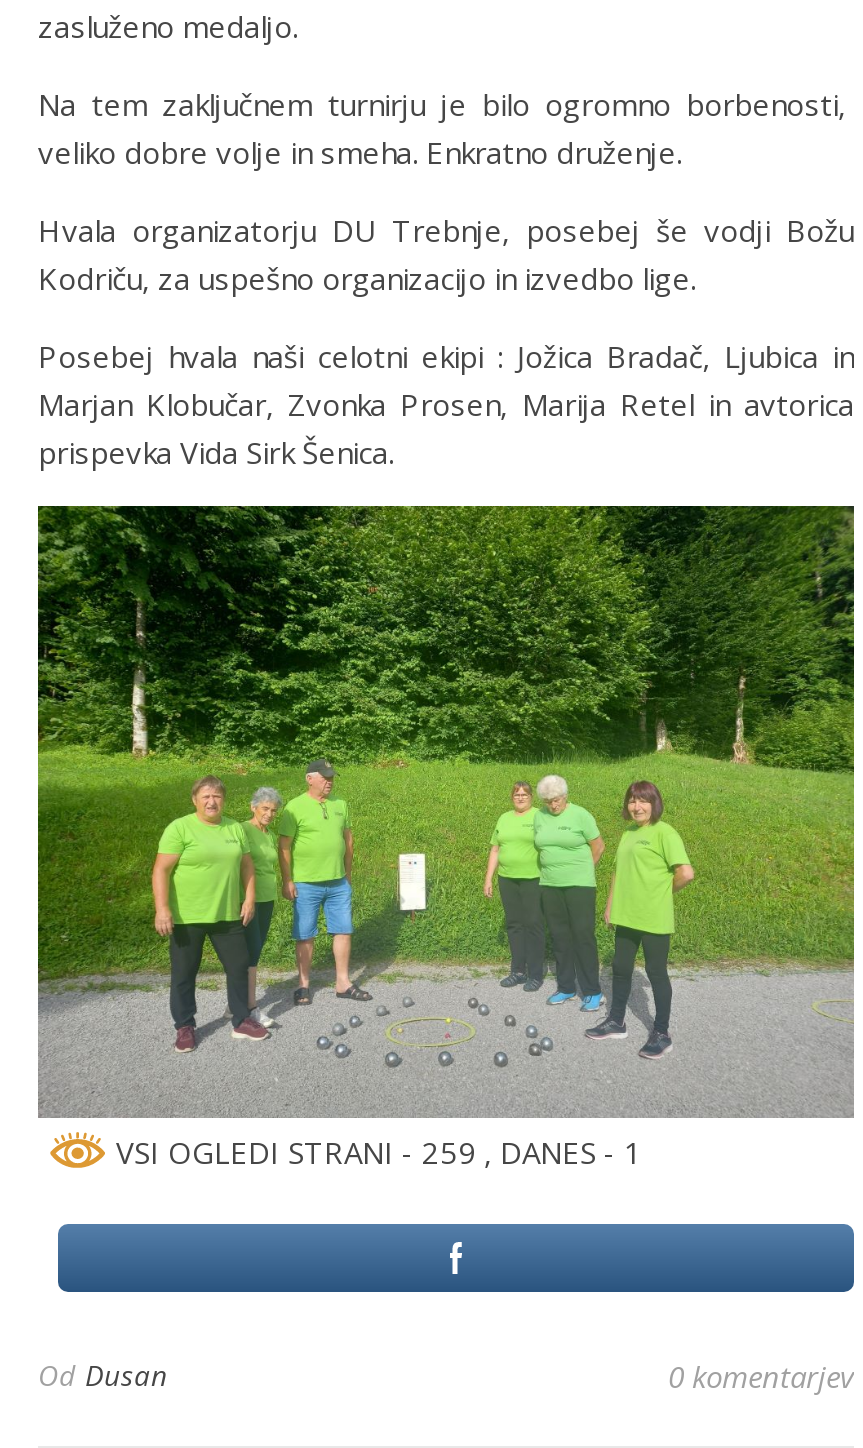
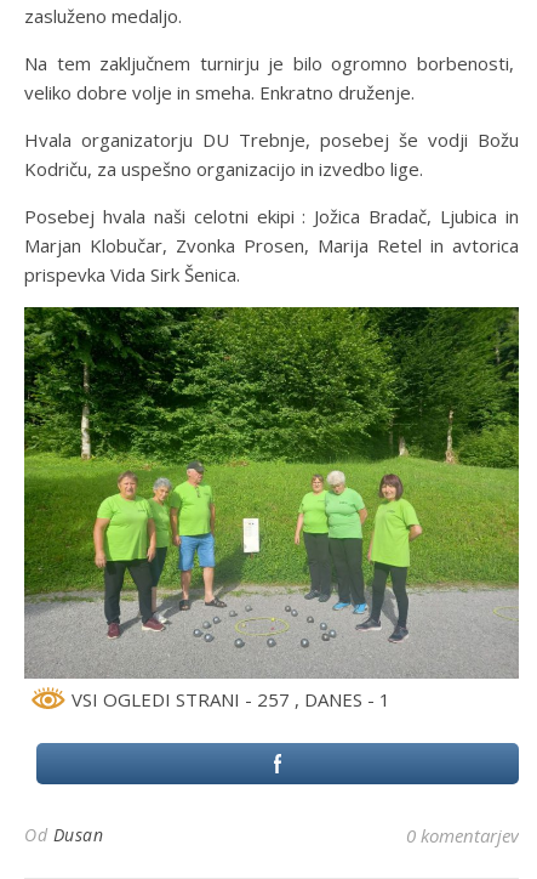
- VSI OGLEDI STRANI - 259, DANES - 1
+ VSI OGLEDI STRANI - 257, DANES - 1
